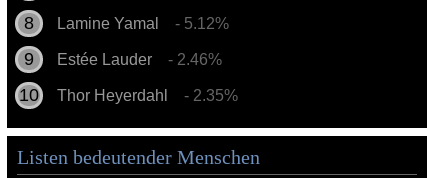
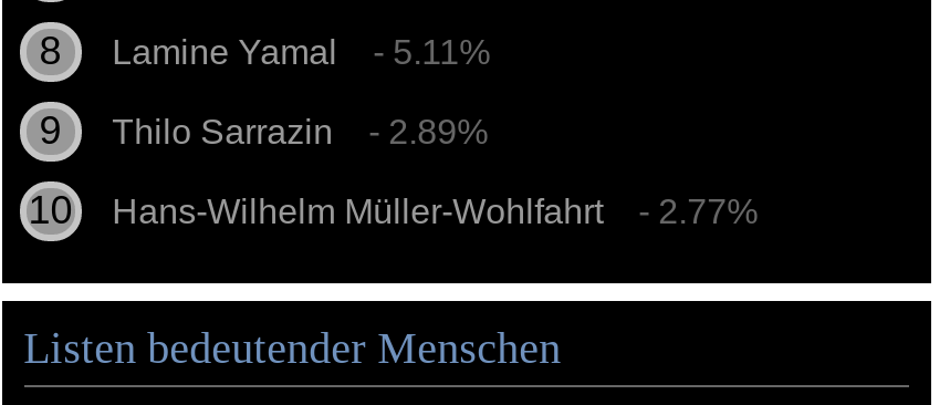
- Lamine Yamal - 5.12%
+ Lamine Yamal - 5.11%

- Estée Lauder
- - 2.46%
+ Thilo Sarrazin
+ - 2.89%

- Thor Heyerdahl
- - 2.35%
+ Hans-Wilhelm Müller-Wohlfahrt
+ - 2.77%
